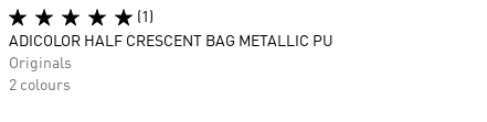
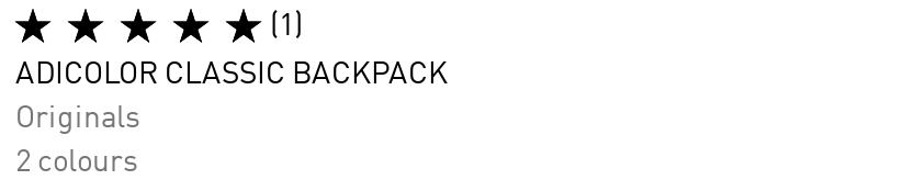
- ADICOLOR HALF CRESCENT BAG METALLIC PU
+ ADICOLOR CLASSIC BACKPACK
